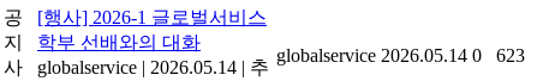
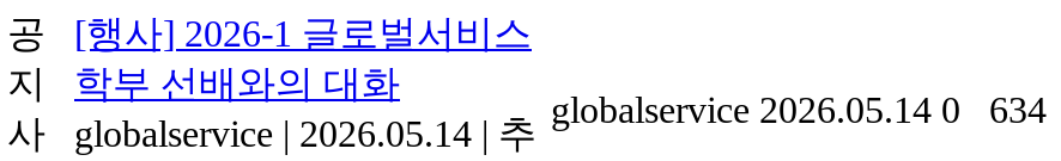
- globalservice 2026.05.14 0 623
+ globalservice 2026.05.14 0 634
